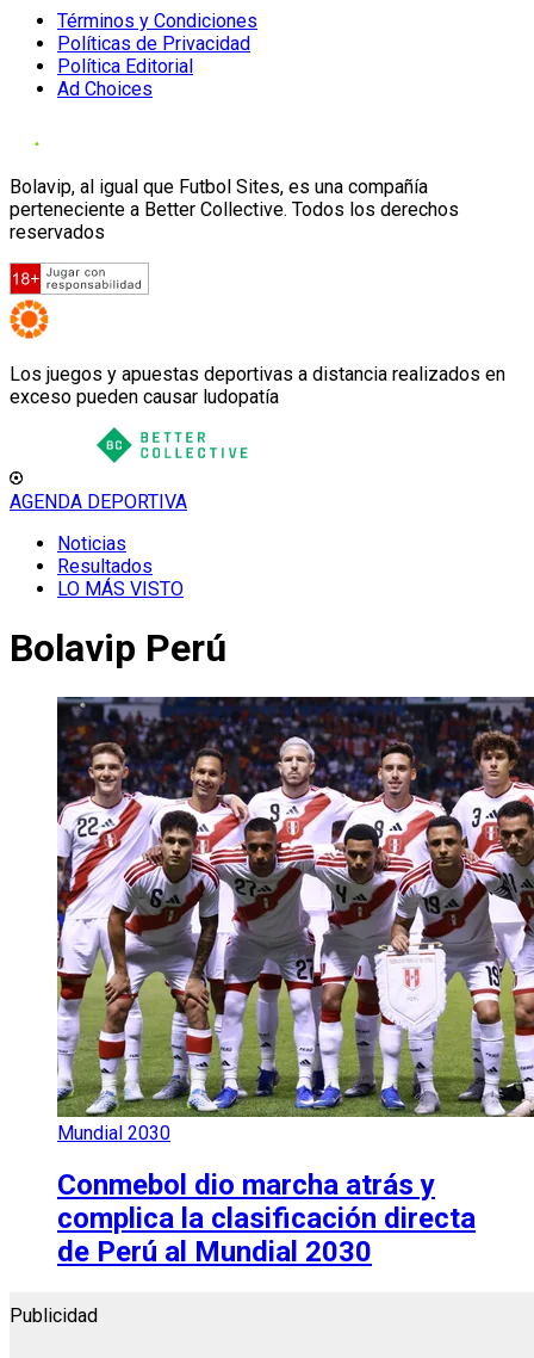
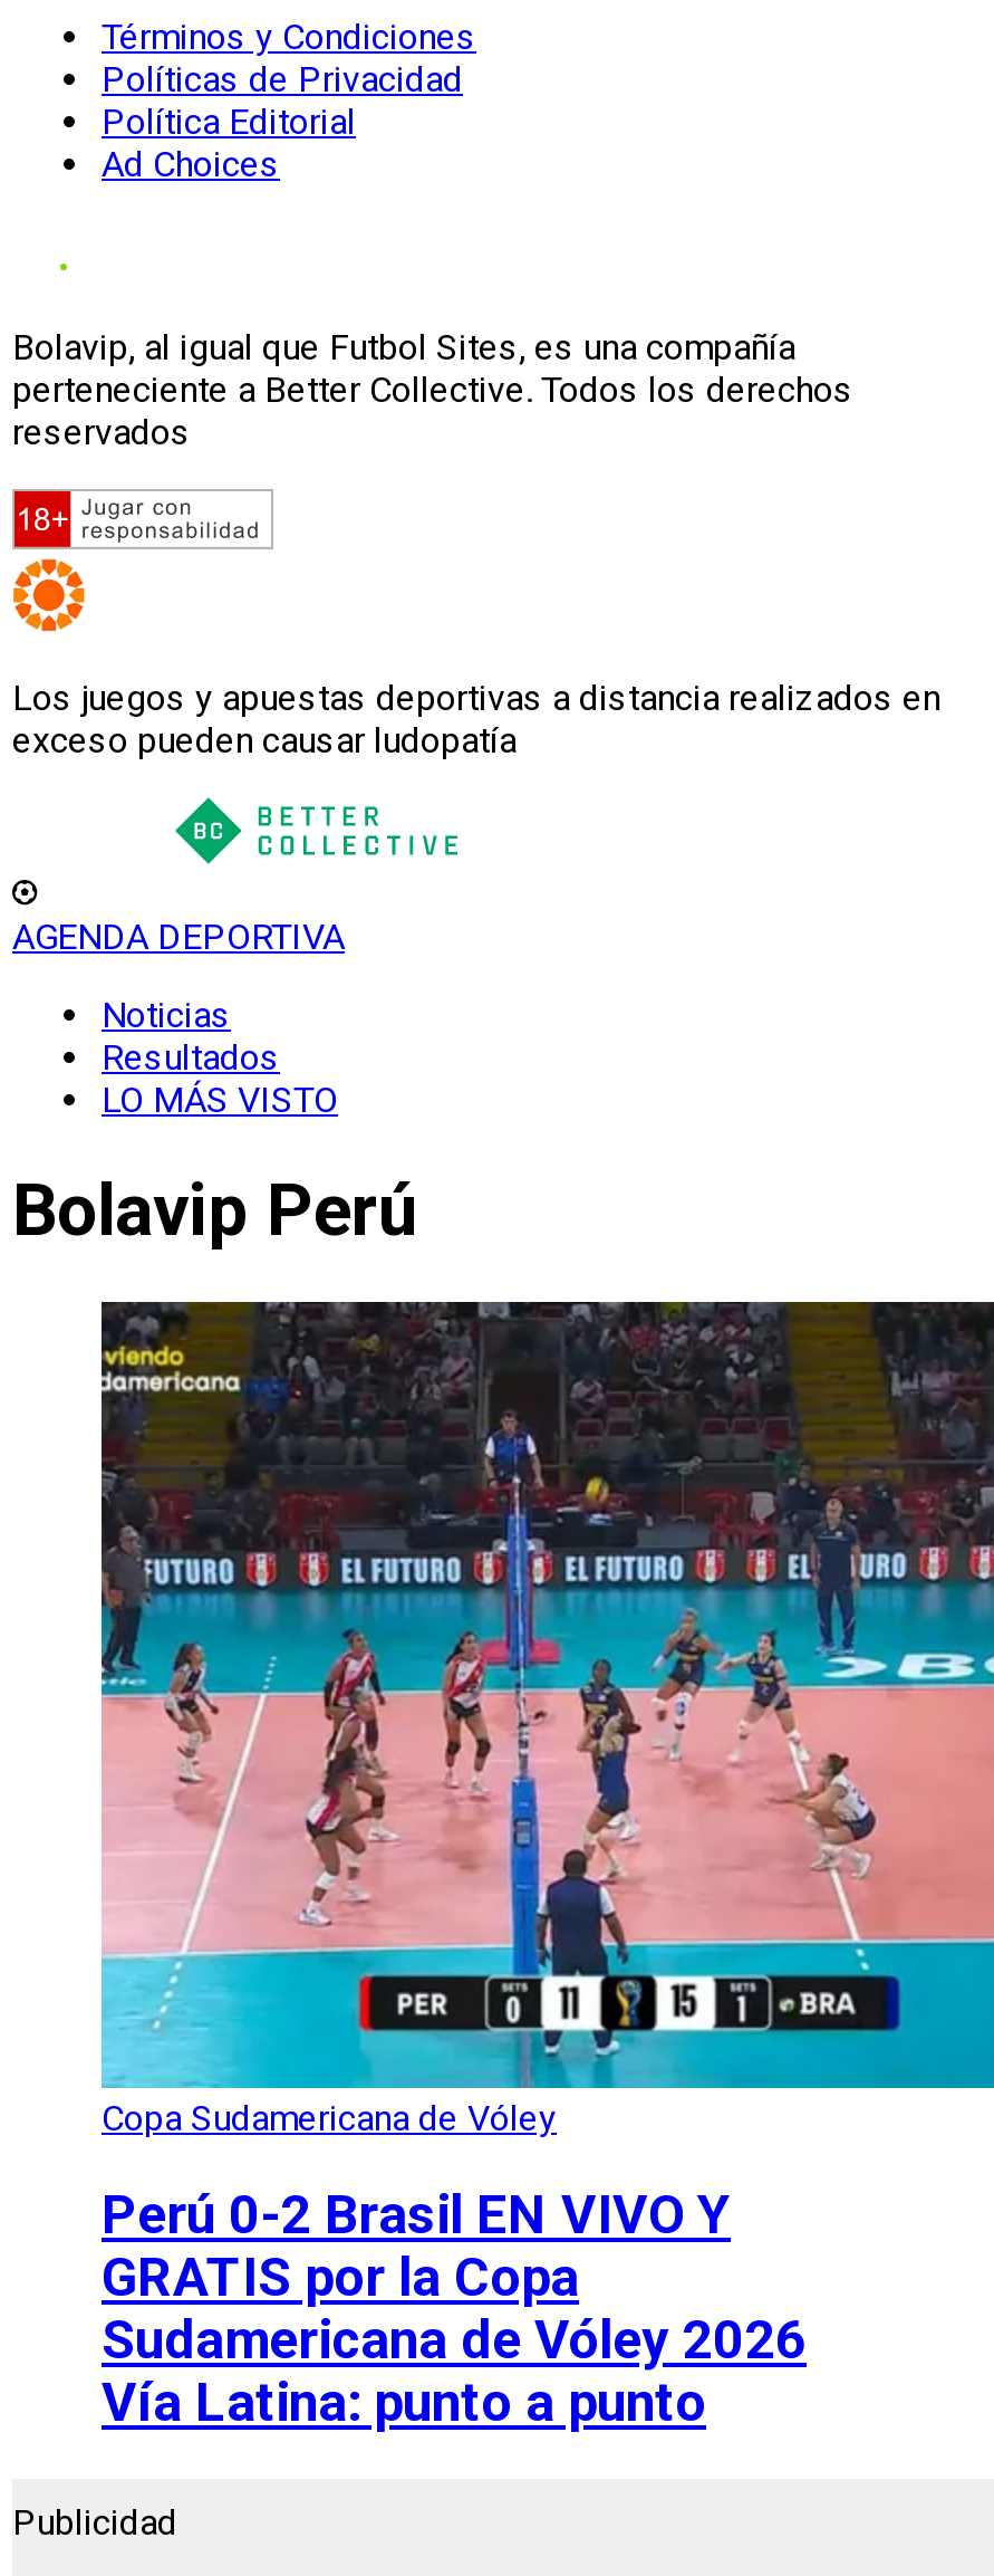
- [image]
- Mundial 2030
+ [image]
+ Copa Sudamericana de Vóley

- Conmebol dio marcha atrás y
- complica la clasificación directa
- de Perú al Mundial 2030
+ Perú 0-2 Brasil EN VIVO Y
+ GRATIS por la Copa
+ Sudamericana de Vóley 2026
+ Vía Latina: punto a punto
